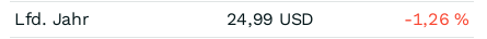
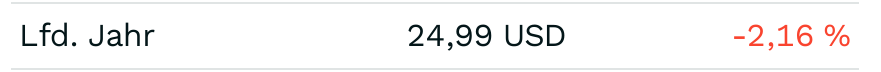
- -1,26%
+ -2,16%
